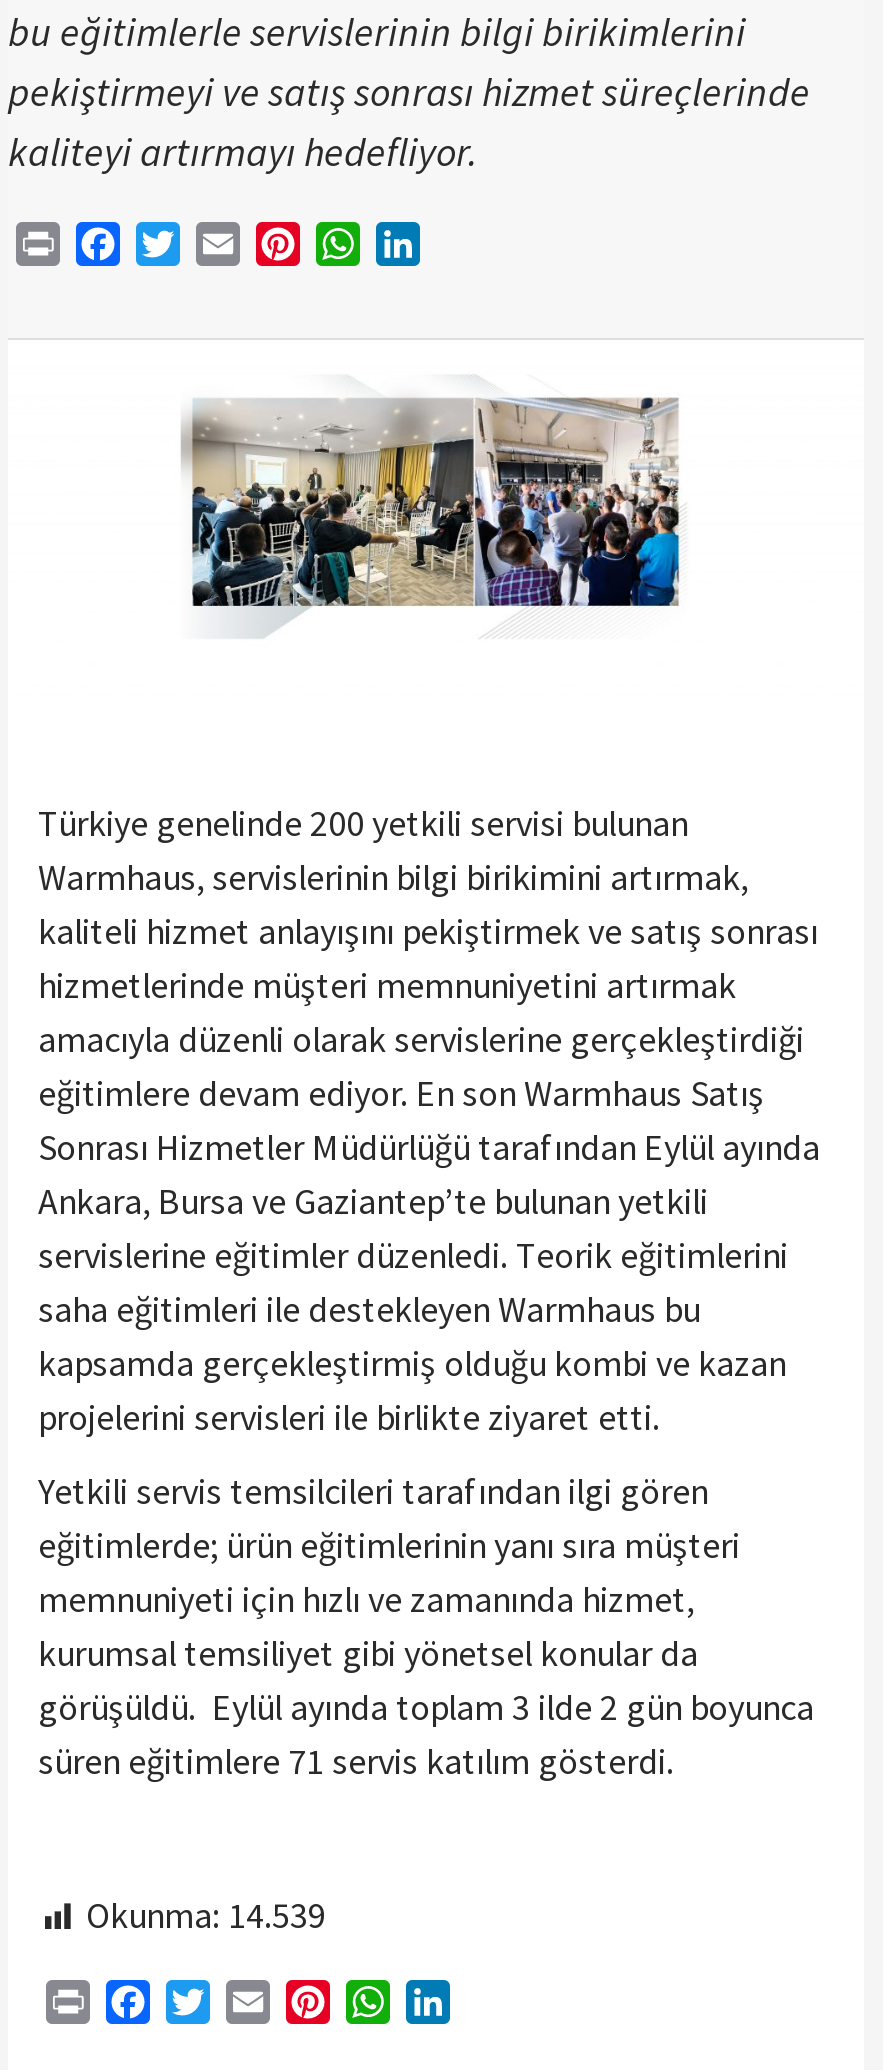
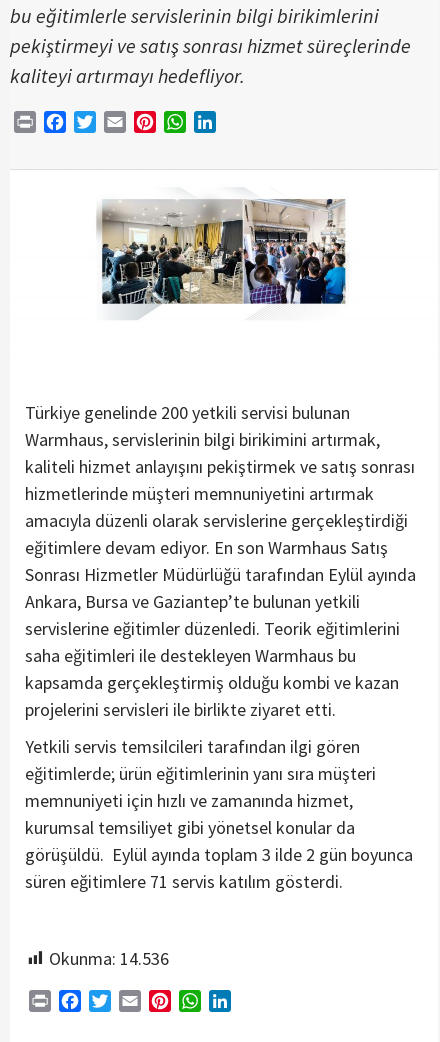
- Okunma: 14.539
+ Okunma: 14.536
